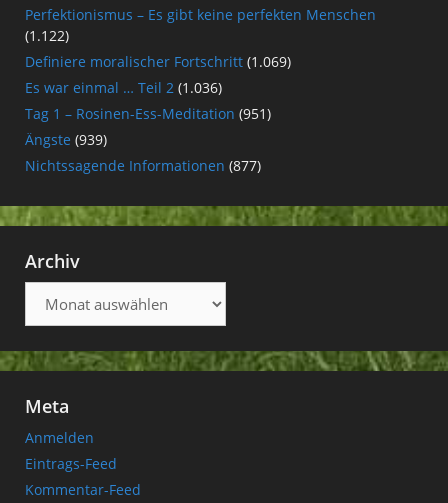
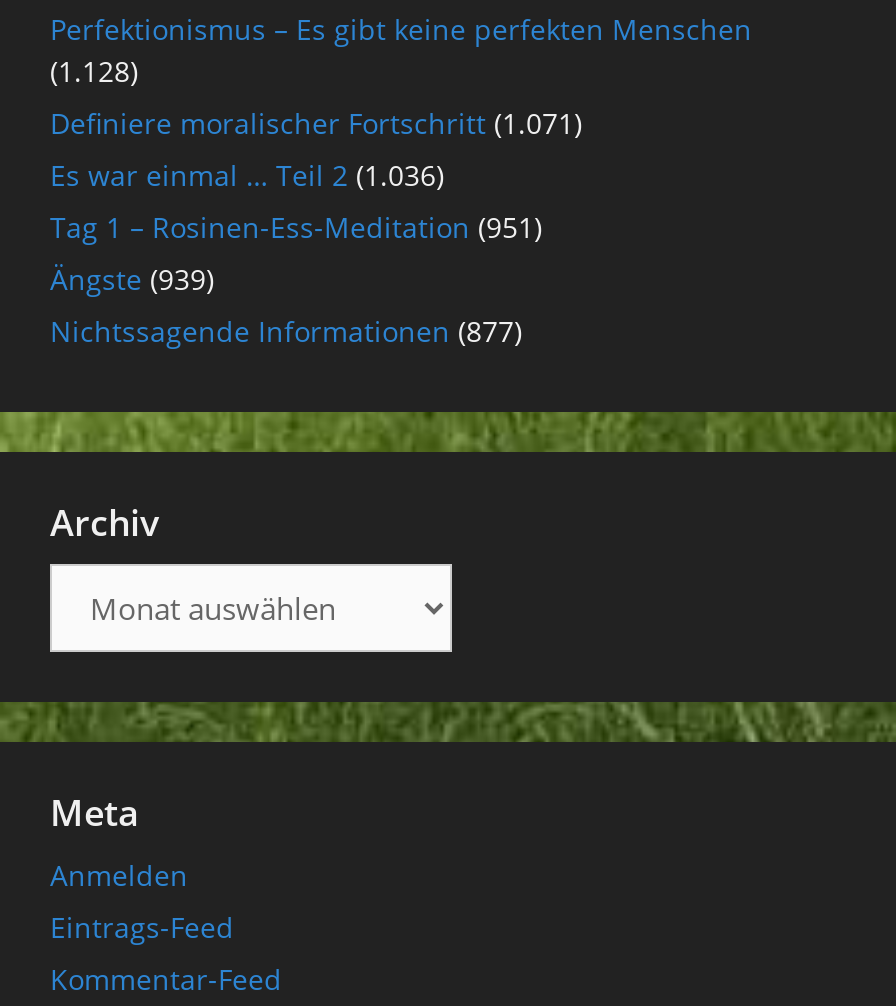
- (1.122)
+ (1.128)

- Definiere moralischer Fortschritt (1.069)
+ Definiere moralischer Fortschritt (1.071)
